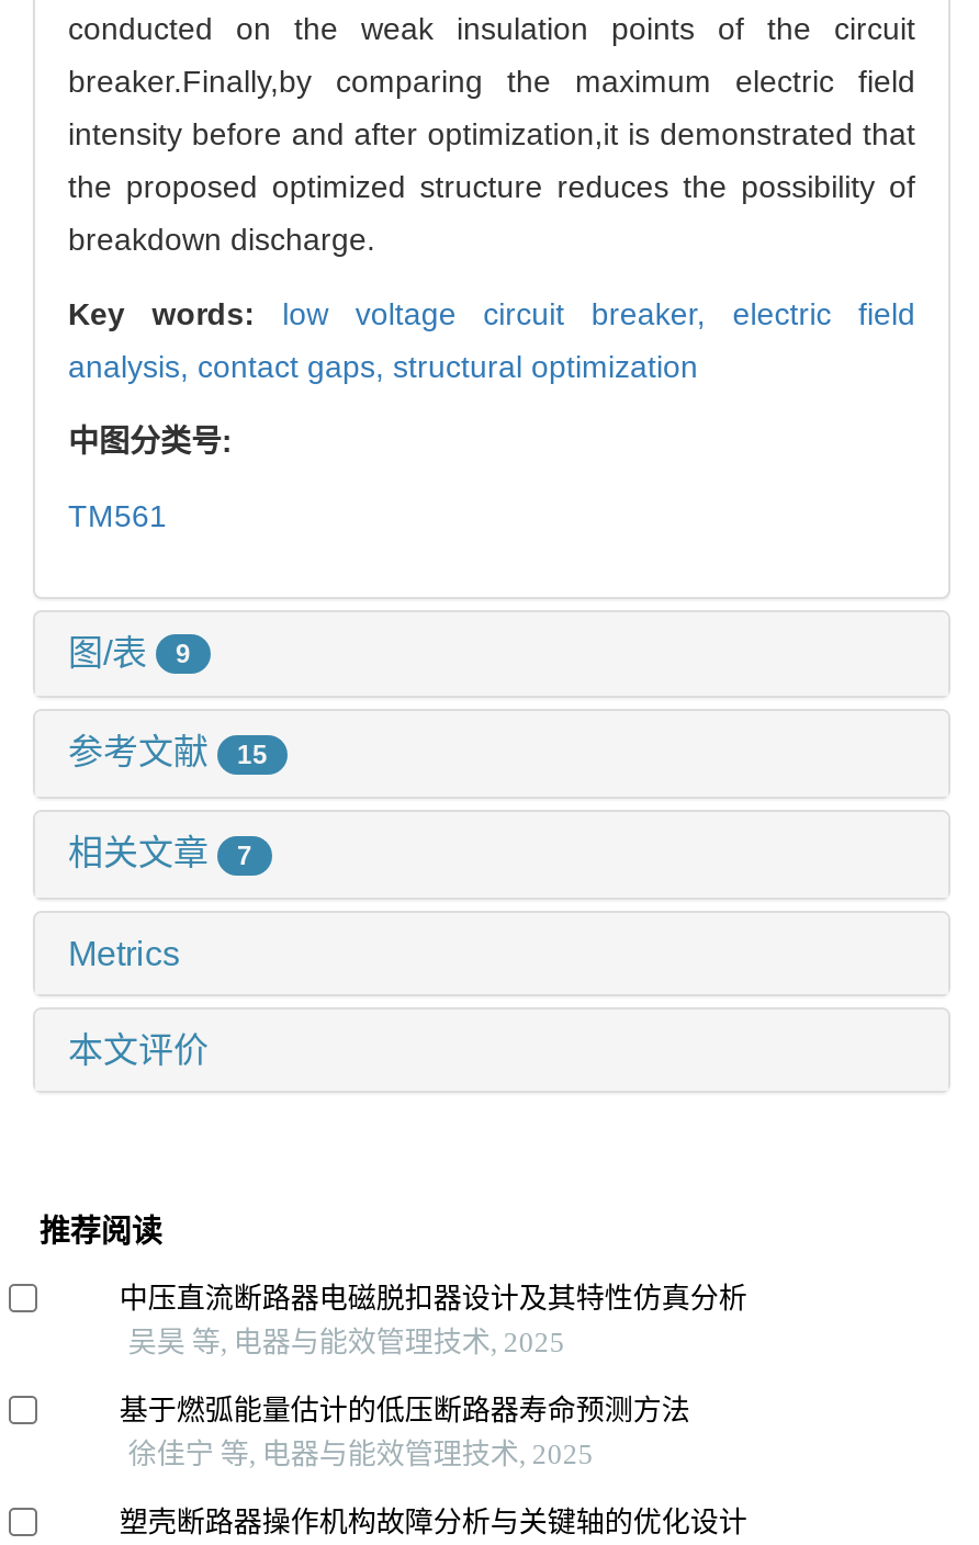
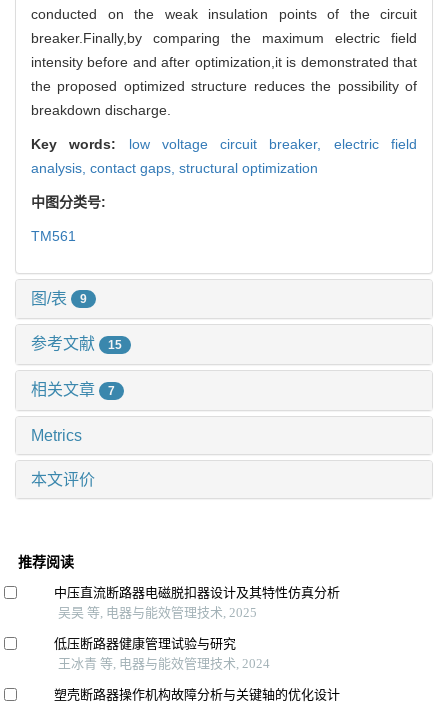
- 基于燃弧能量估计的低压断路器寿命预测方法
- 徐佳宁 等, 电器与能效管理技术, 2025
+ 低压断路器健康管理试验与研究
+ 王冰青 等, 电器与能效管理技术, 2024
